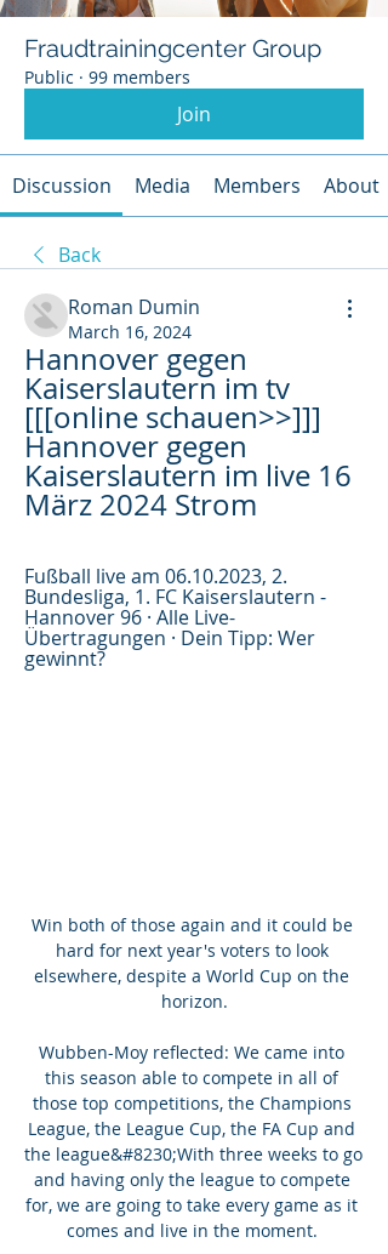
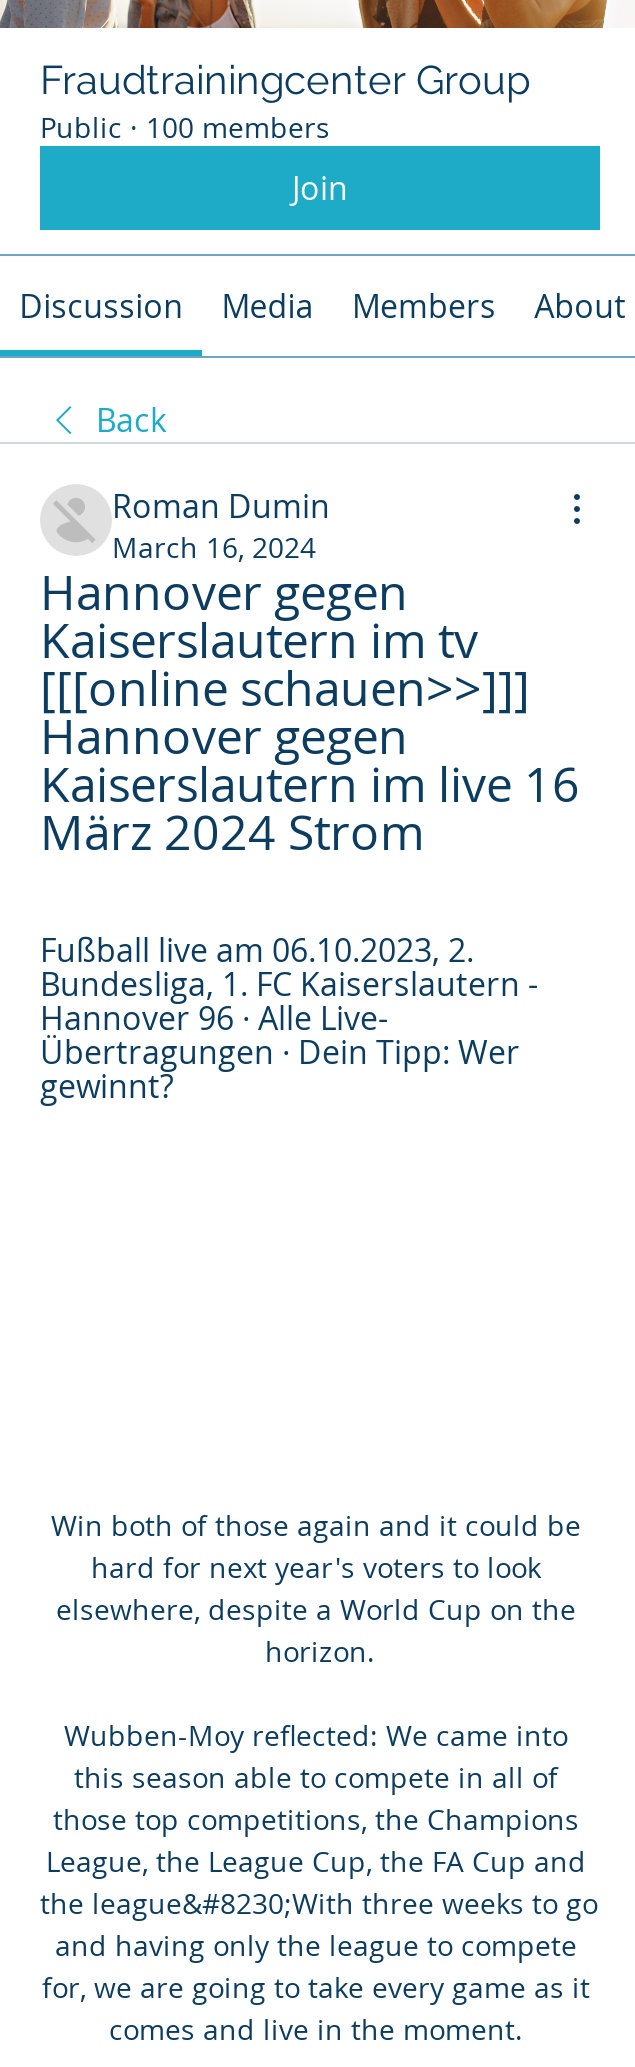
- Public · 99 members
+ Public · 100 members
